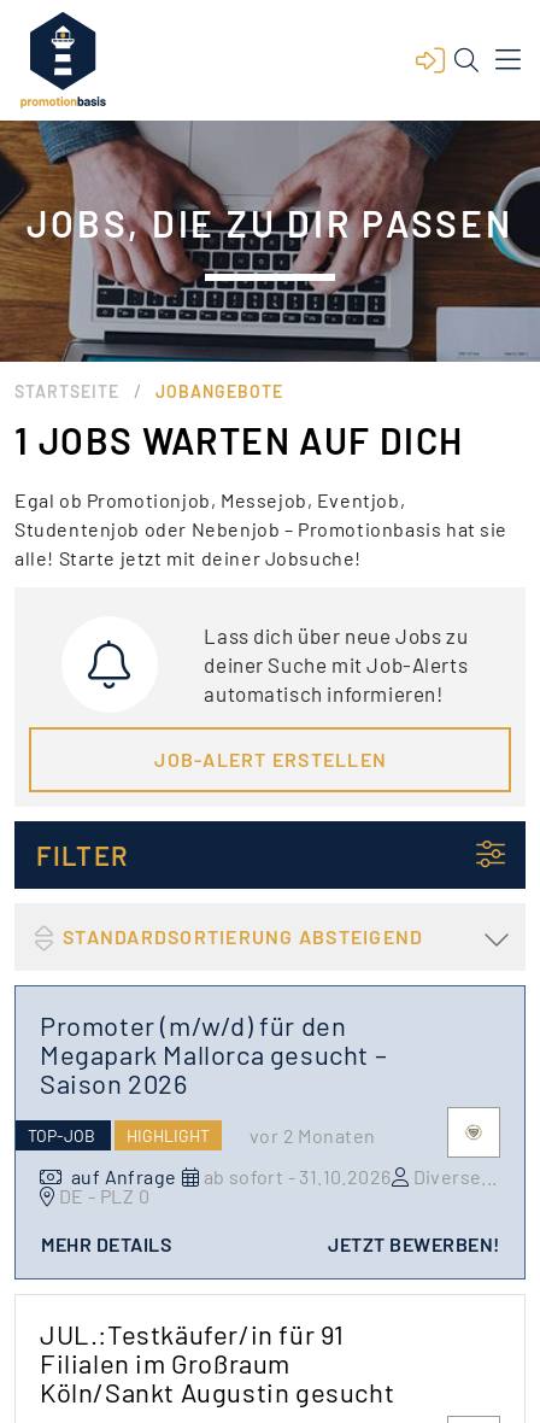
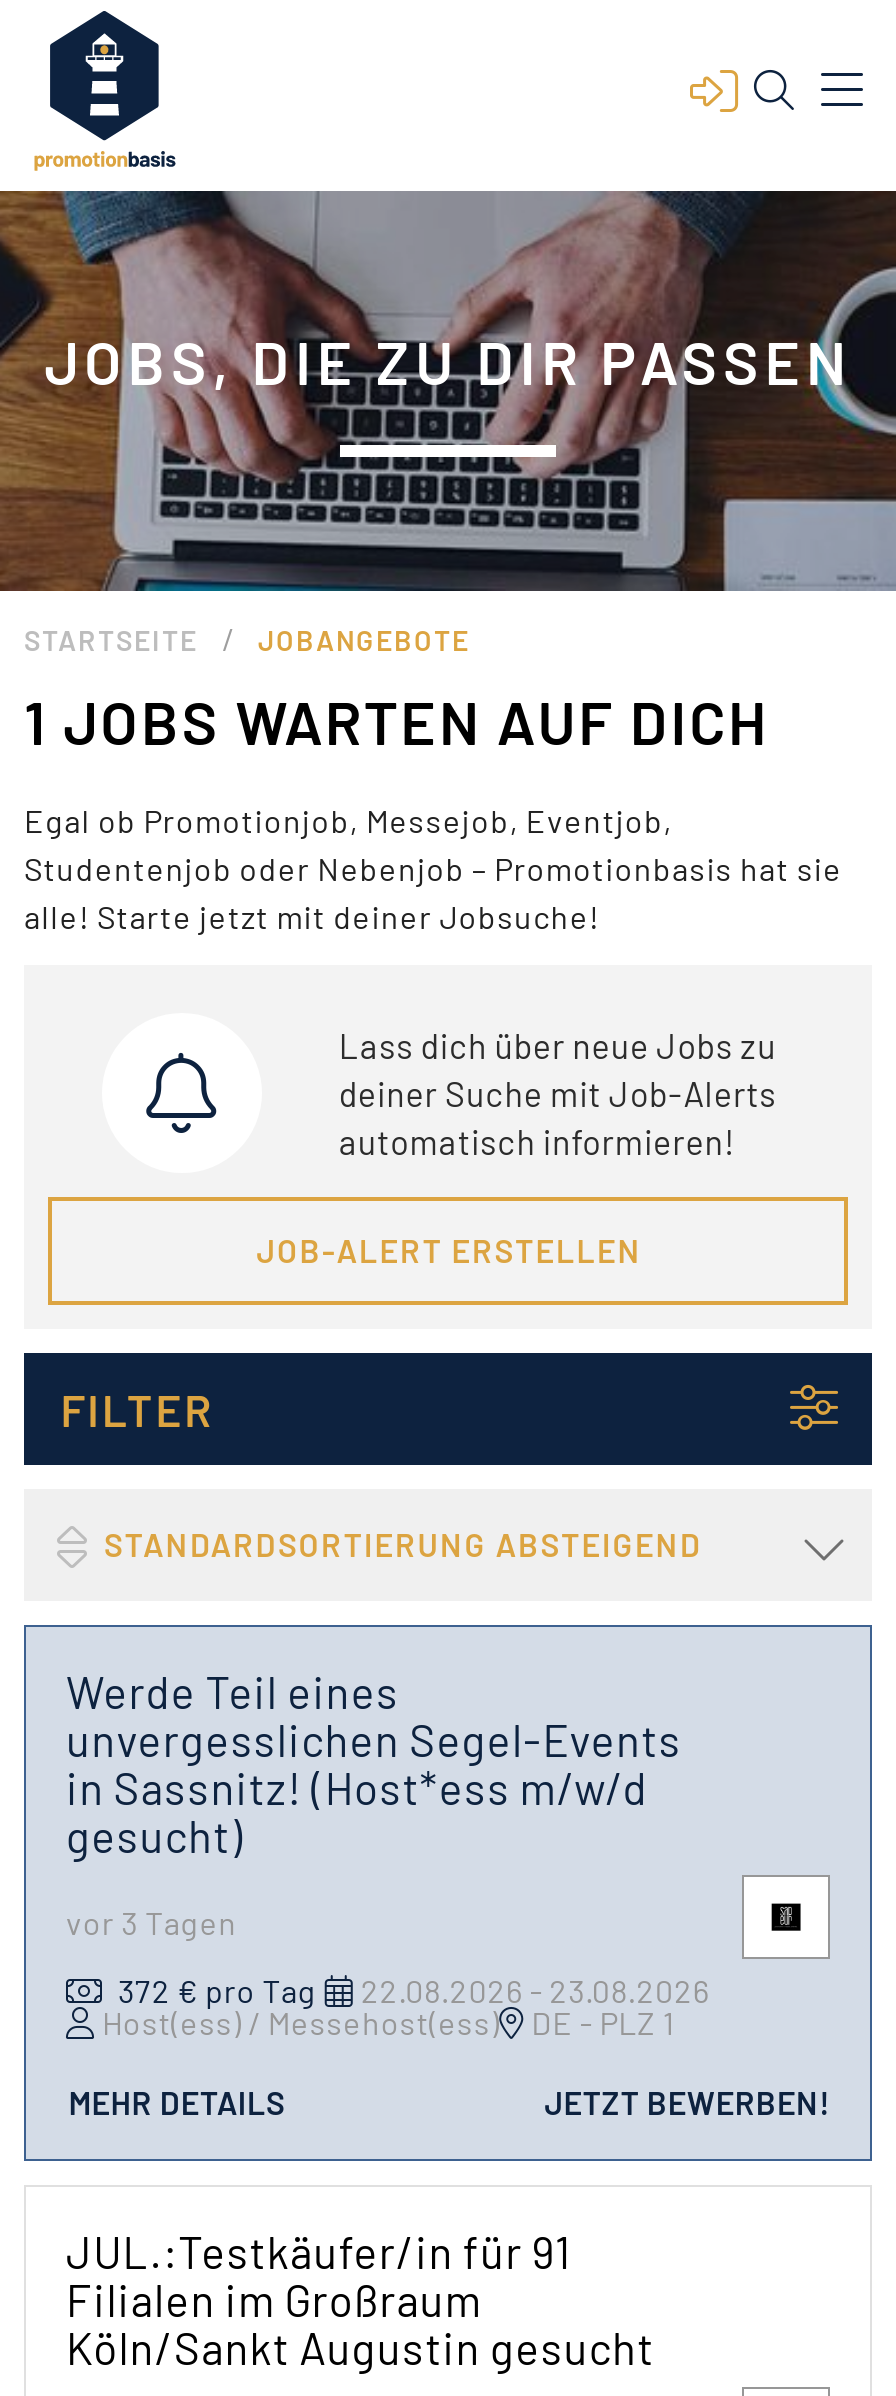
- Promoter (m/w/d) für den
- Megapark Mallorca gesucht –
- Saison 2026
+ Werde Teil eines
+ unvergesslichen Segel-Events
+ in Sassnitz! (Host*ess m/w/d
+ gesucht)

- TOP-JOB
- HIGHLIGHT
- vor 2 Monaten
+ vor 3 Tagen

- auf Anfrage
- ab sofort - 31.10.2026
- Diverse...
- DE - PLZ 0
+ 372 € pro Tag
+ 22.08.2026 - 23.08.2026
+ Host(ess) / Messehost(ess)
+ DE - PLZ 1
